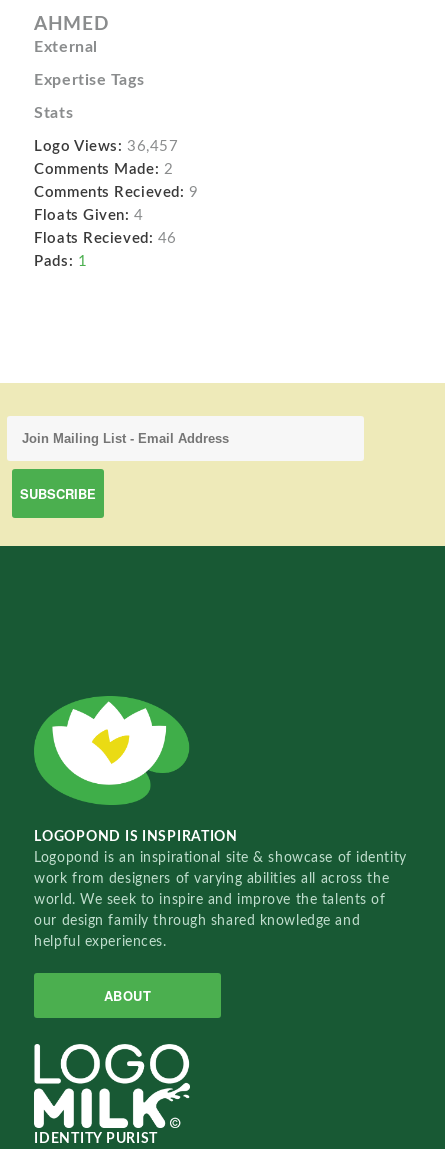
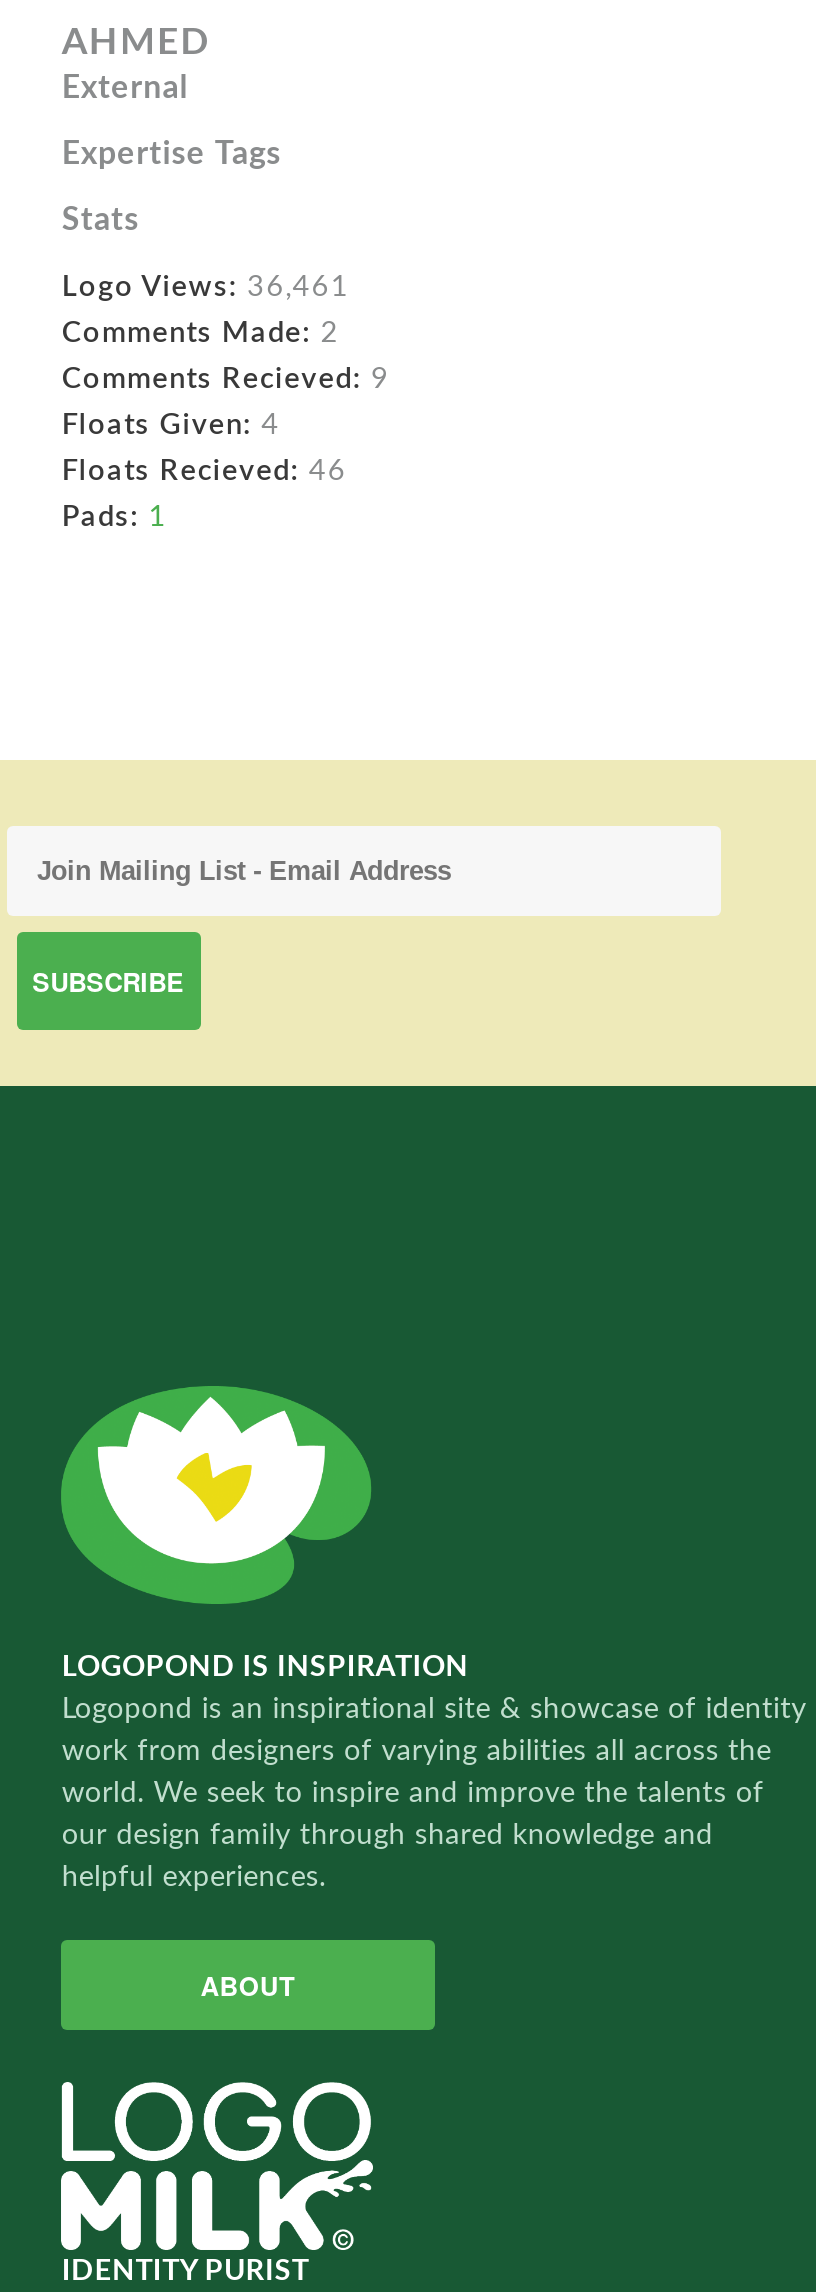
- Logo Views: 36,457
+ Logo Views: 36,461
